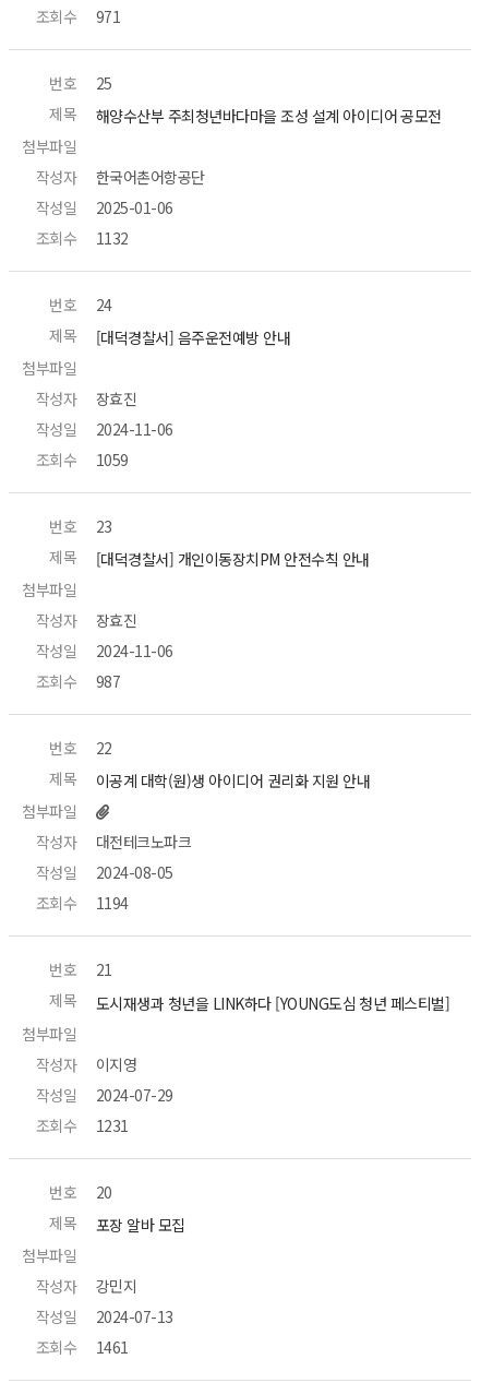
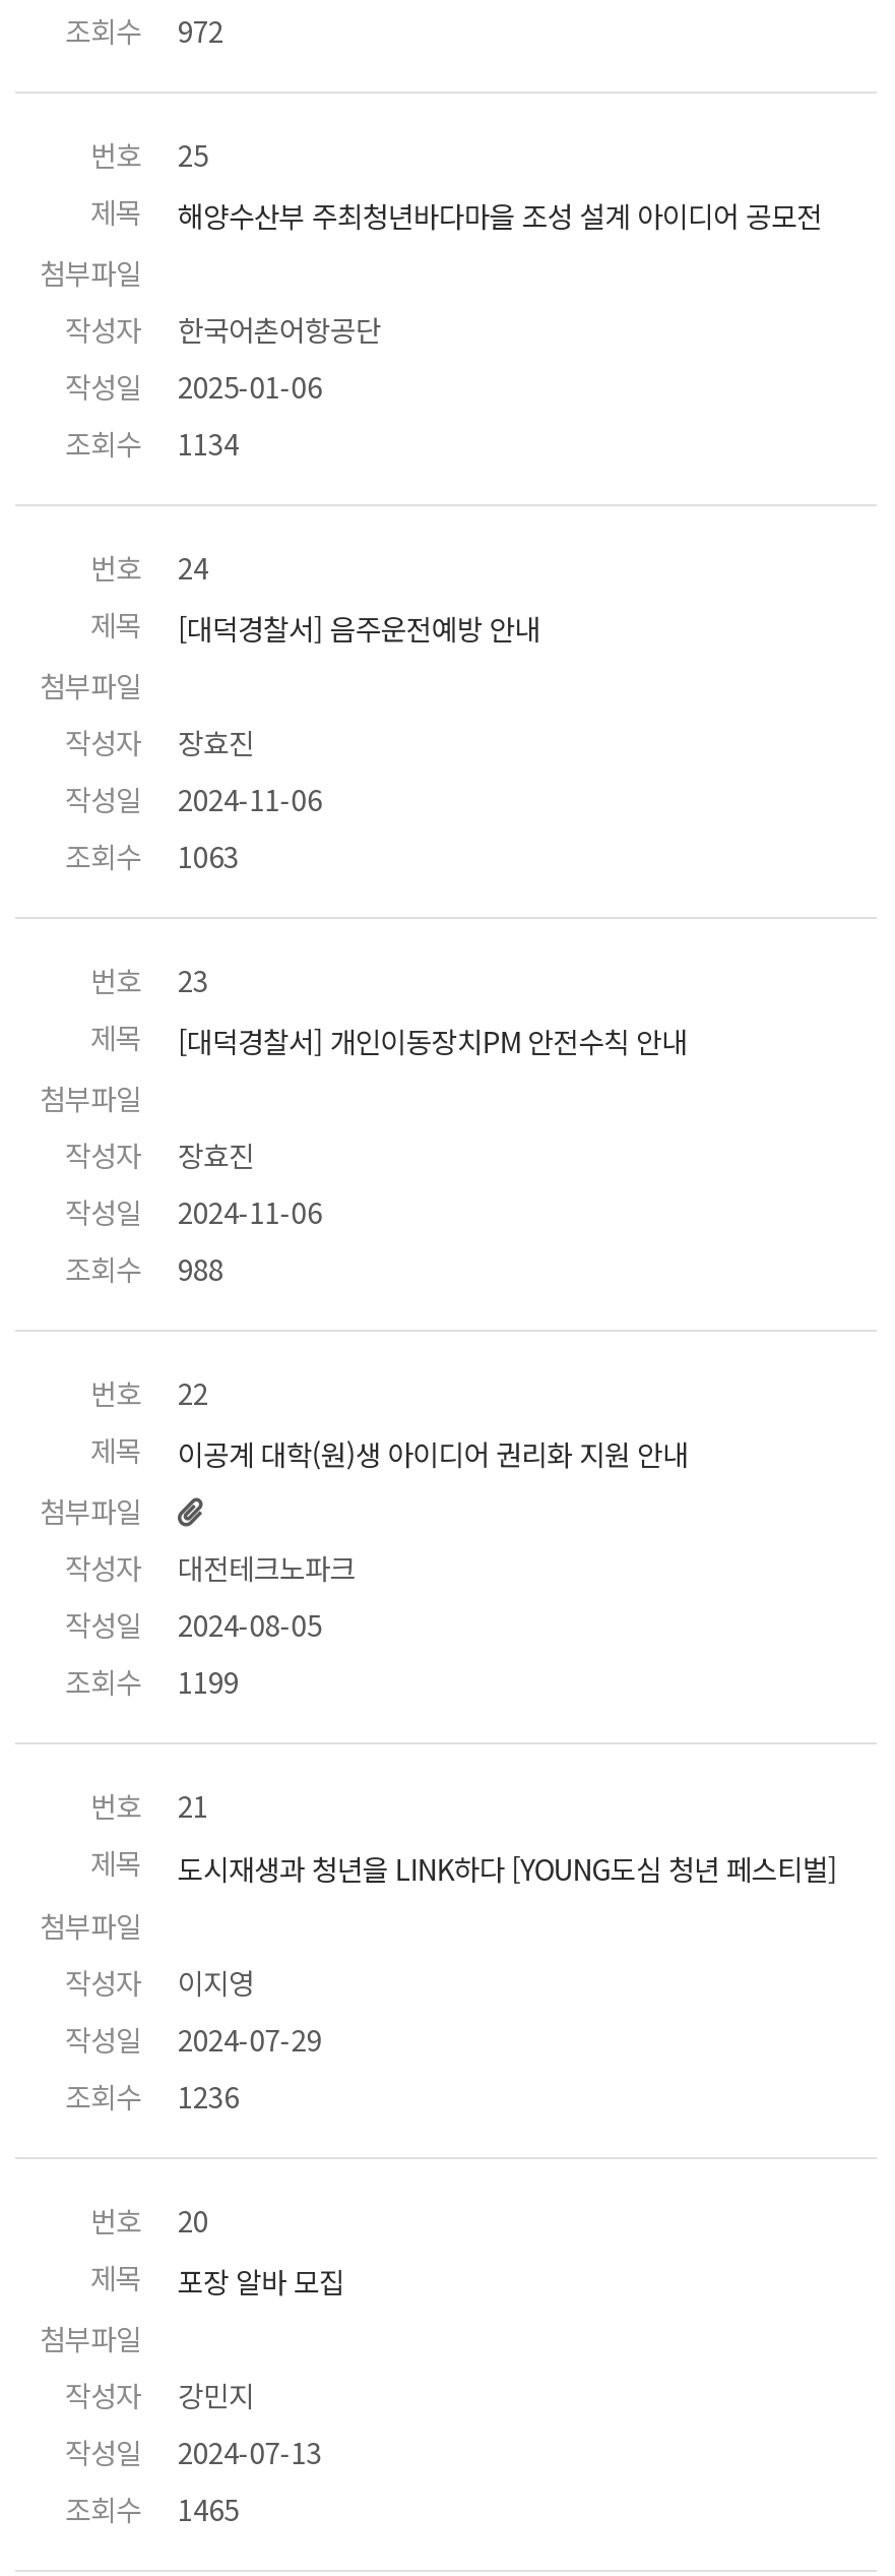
- 조회수 971
+ 조회수 972

- 조회수 1132
+ 조회수 1134

- 조회수 1059
+ 조회수 1063

- 조회수 987
+ 조회수 988

- 조회수 1194
+ 조회수 1199

- 조회수 1231
+ 조회수 1236

- 조회수 1461
+ 조회수 1465
